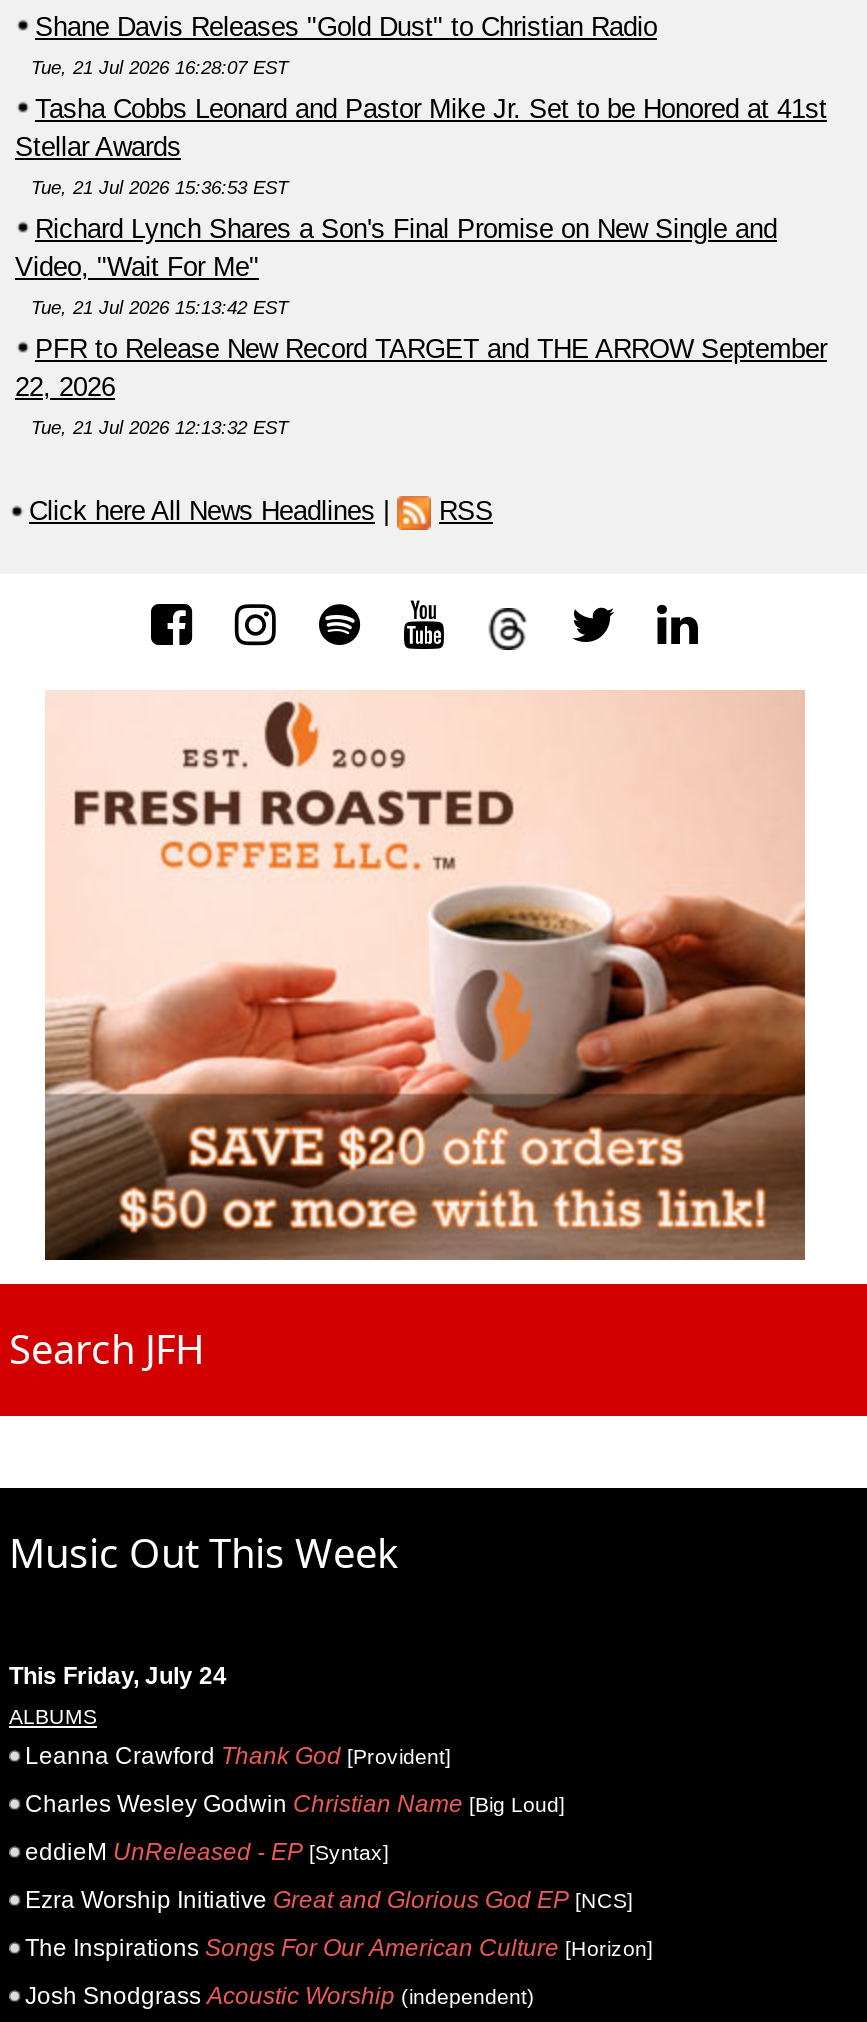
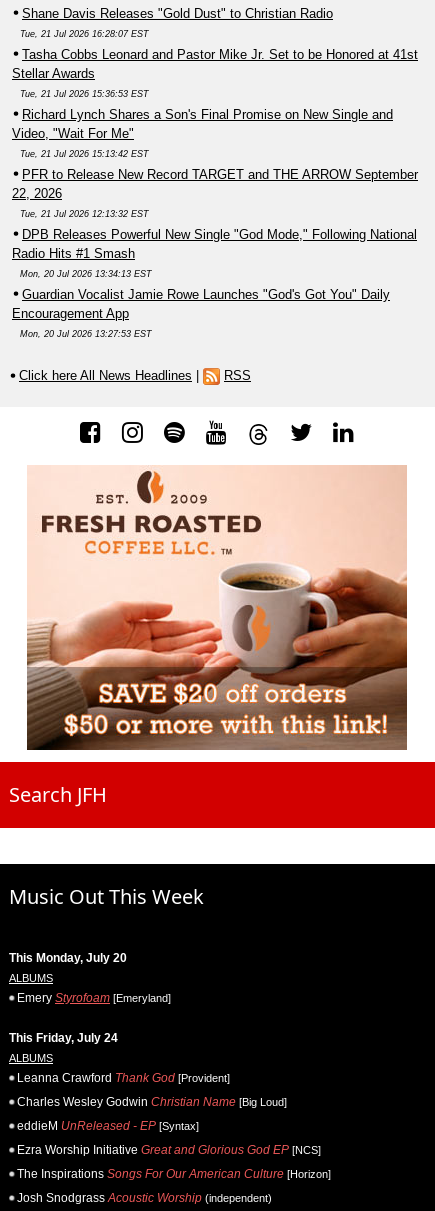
+ DPB Releases Powerful New Single "God Mode," Following National
+ Radio Hits #1 Smash
+ Mon, 20 Jul 2026 13:34:13 EST
+ Guardian Vocalist Jamie Rowe Launches "God's Got You" Daily
+ Encouragement App
+ Mon, 20 Jul 2026 13:27:53 EST

+ This Monday, July 20
+ ALBUMS
+ Emery Styrofoam [Emeryland]
